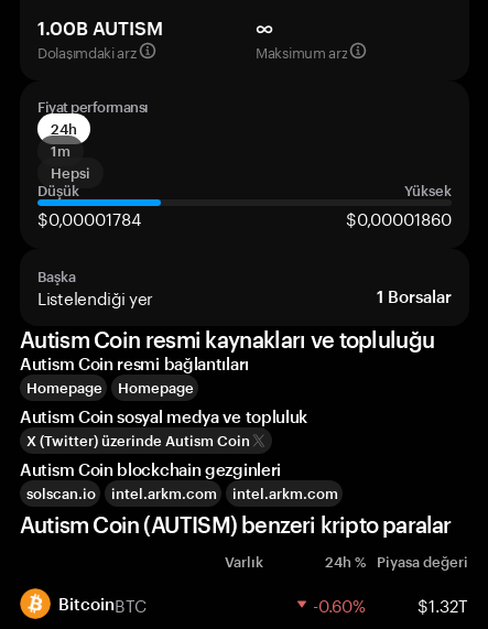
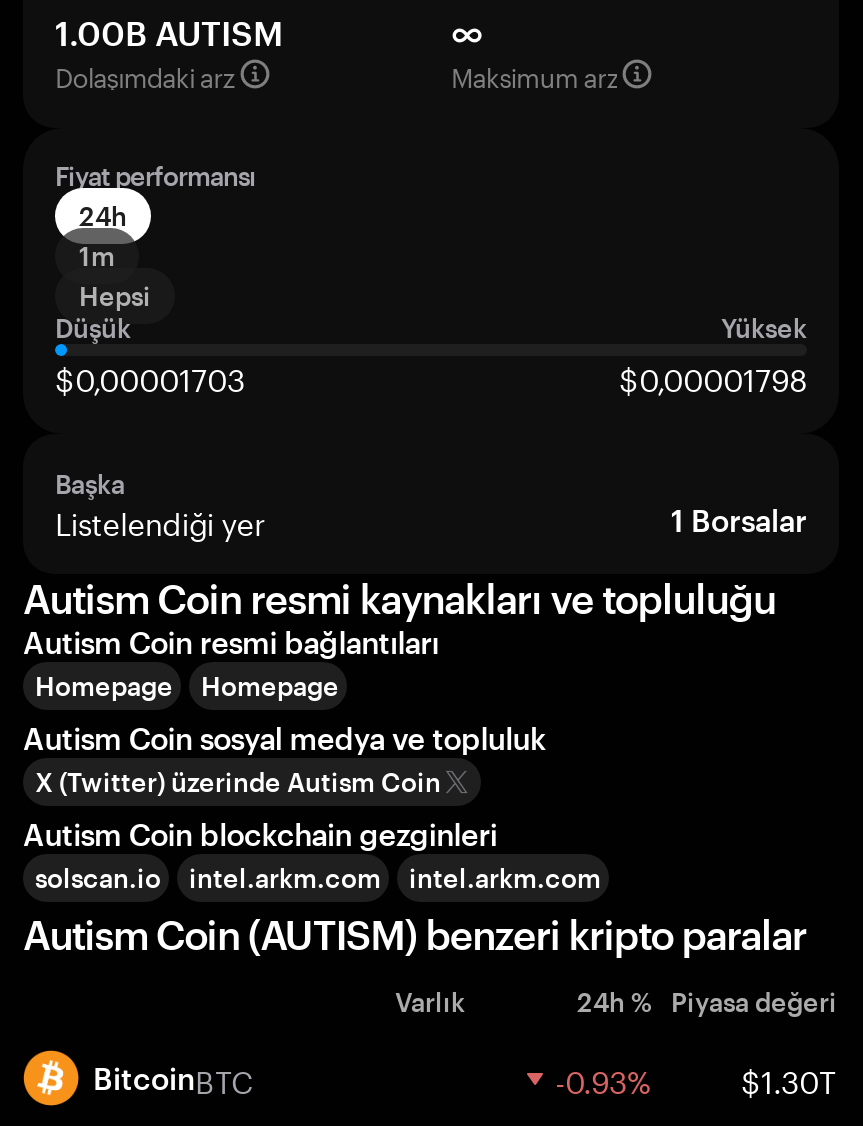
- $0,00001784
+ $0,00001703

- $0,00001860
+ $0,00001798

- -0.60%
- $1.32T
+ -0.93%
+ $1.30T
